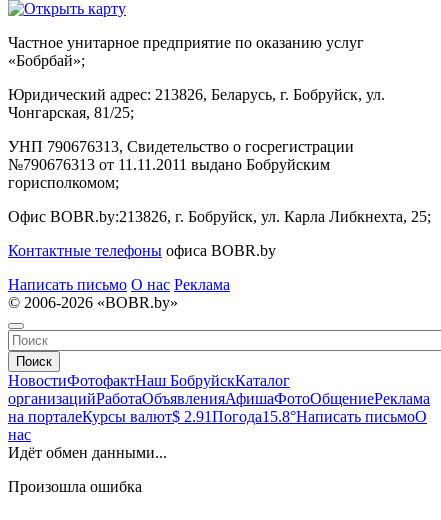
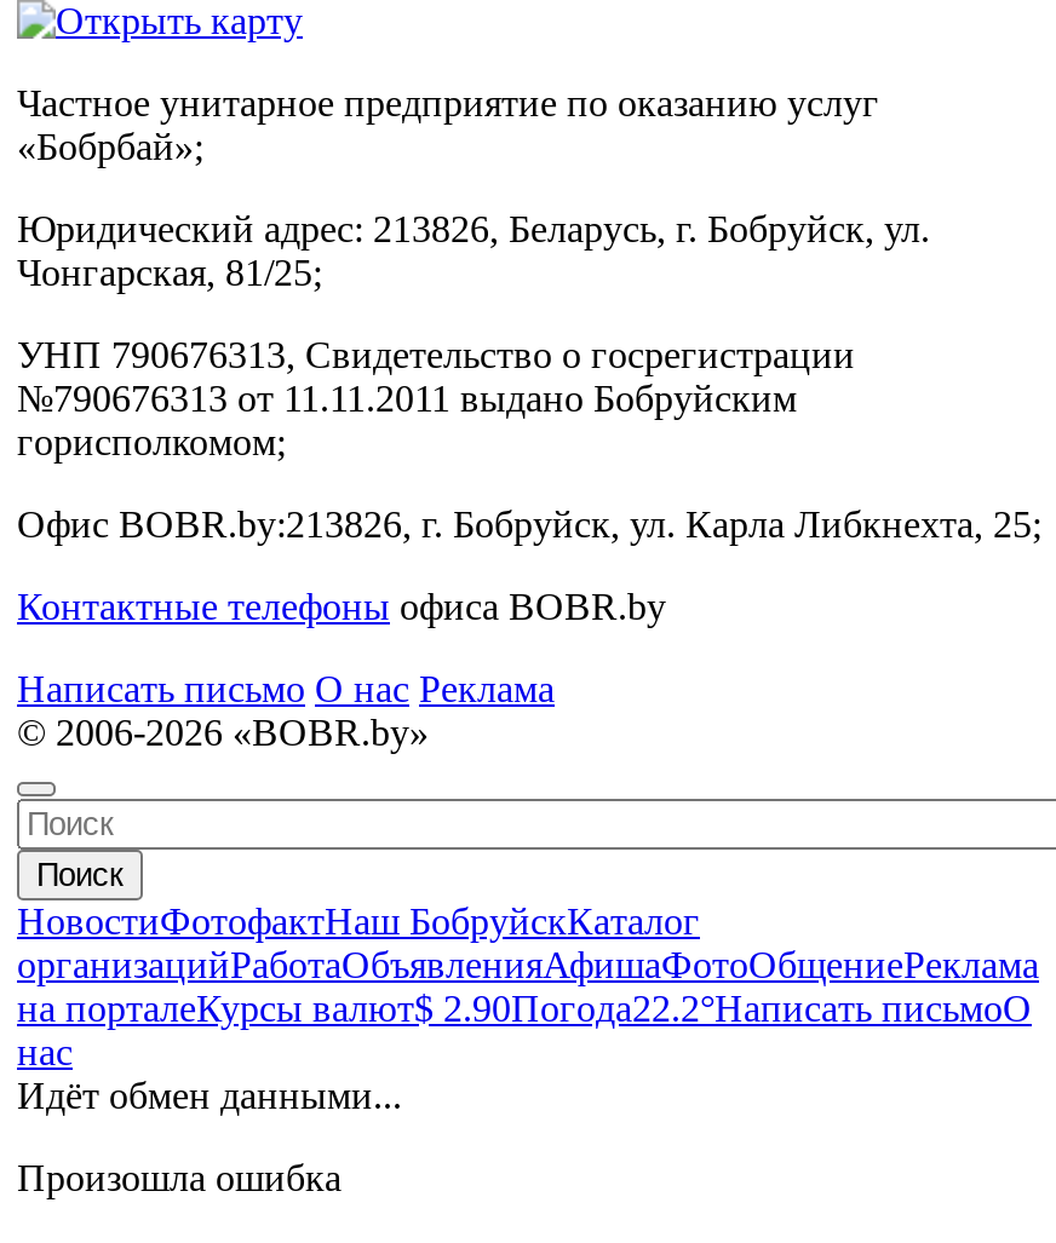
- на порталеКурсы валют$ 2.91Погода15.8°Написать письмоО
+ на порталеКурсы валют$ 2.90Погода22.2°Написать письмоО
